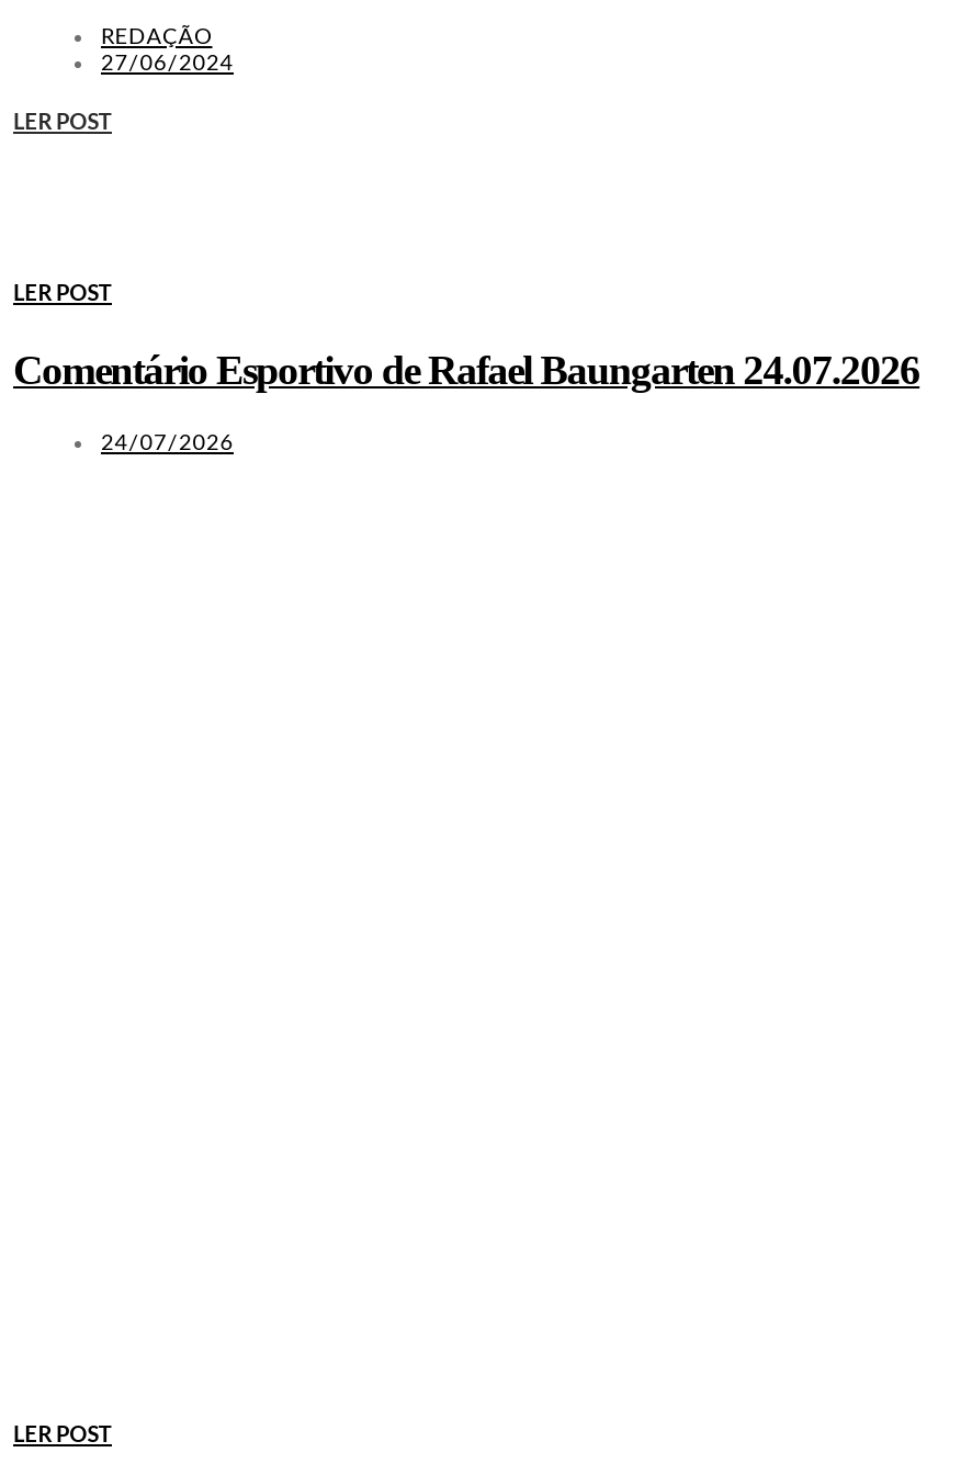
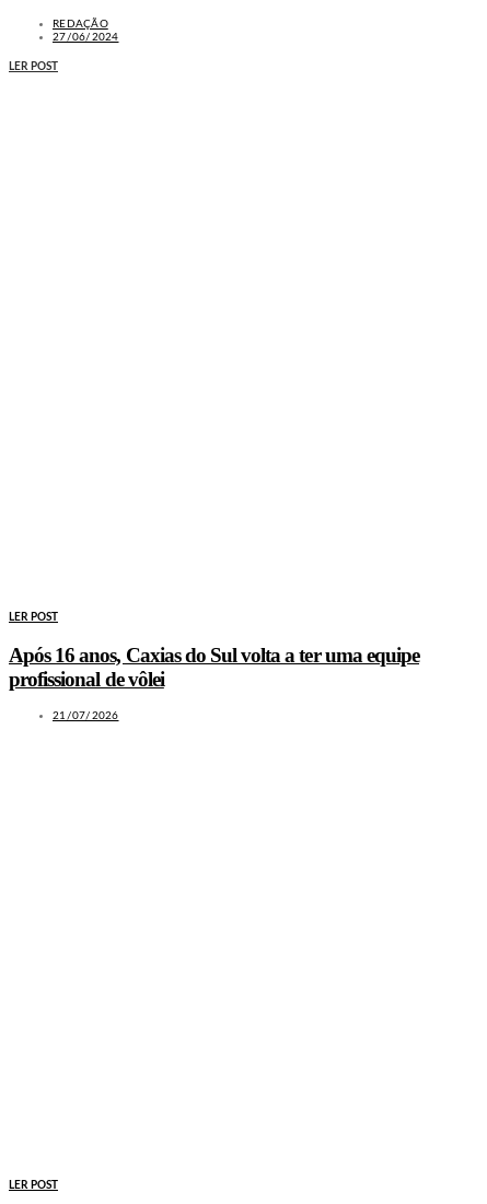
- Comentário Esportivo de Rafael Baungarten 24.07.2026
+ Após 16 anos, Caxias do Sul volta a ter uma equipe
+ profissional de vôlei

- 24/07/2026
+ 21/07/2026
